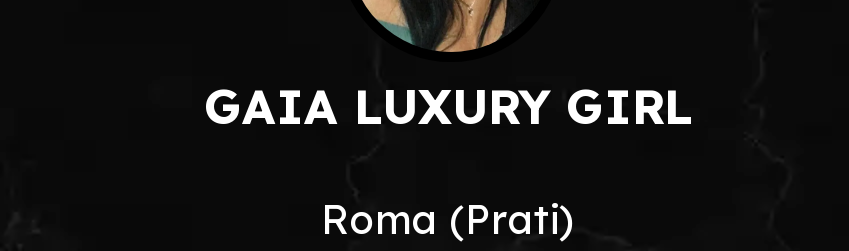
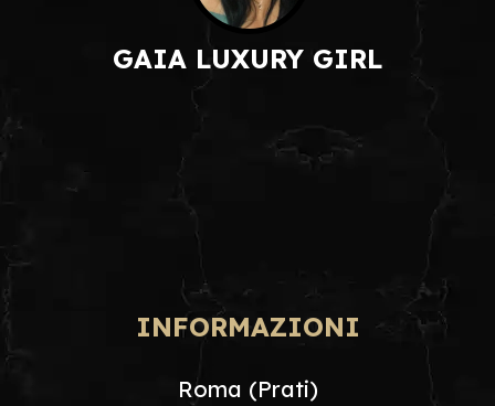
+ INFORMAZIONI
